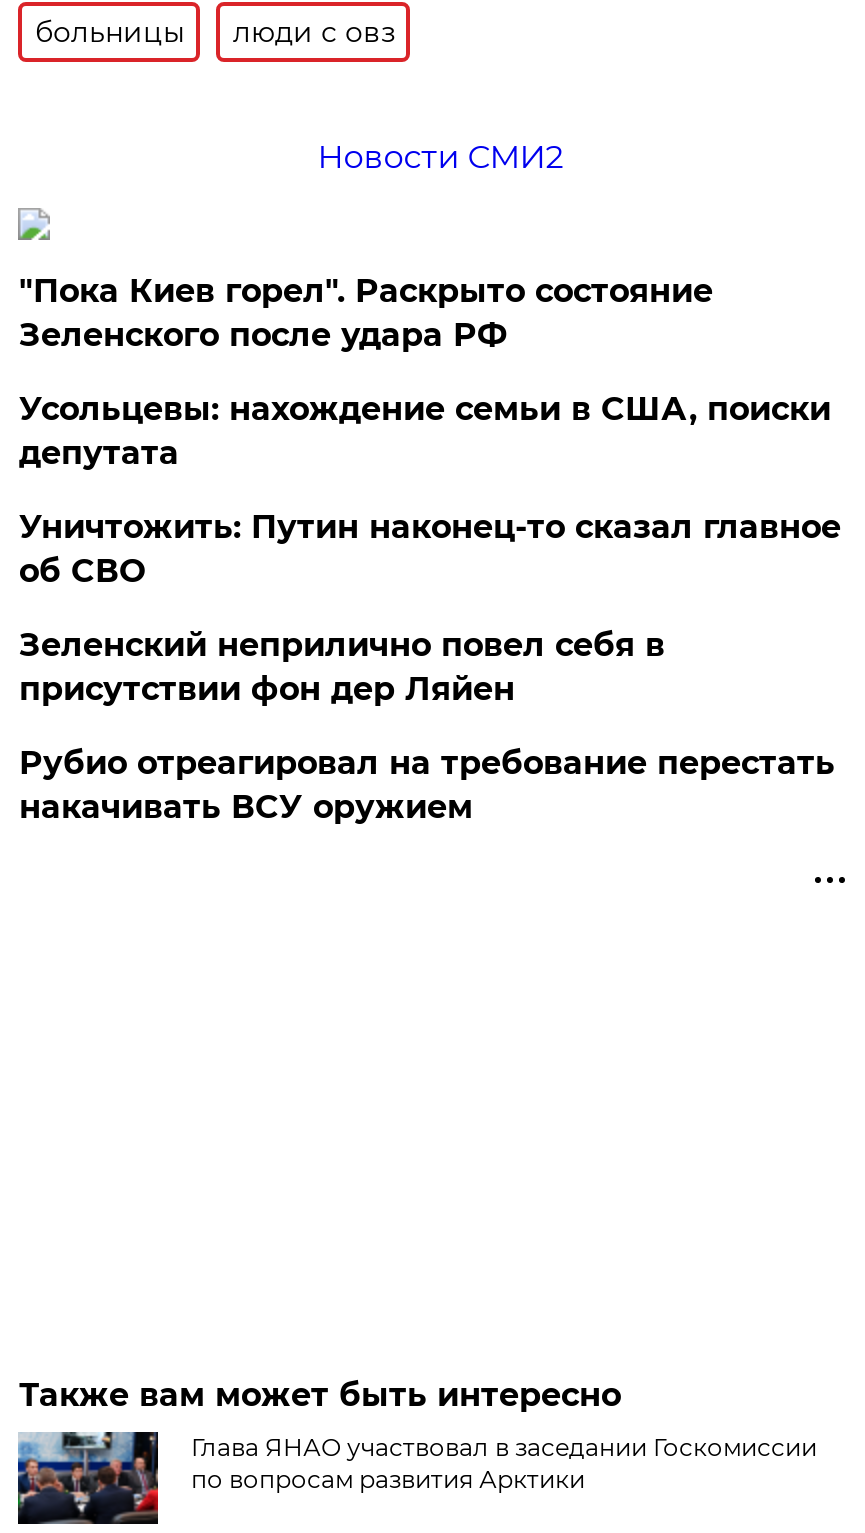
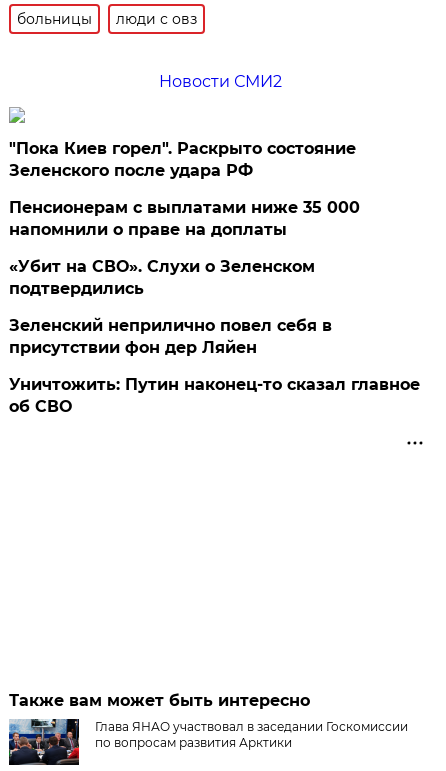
+ «Убит на СВО». Слухи о Зеленском
+ подтвердились

- Усольцевы: нахождение семьи в США, поиски
- депутата
+ Пенсионерам с выплатами ниже 35 000
+ напомнили о праве на доплаты

moved down: Уничтожить: Путин наконец-то сказал главное | об СВО

- Рубио отреагировал на требование перестать
- накачивать ВСУ оружием
